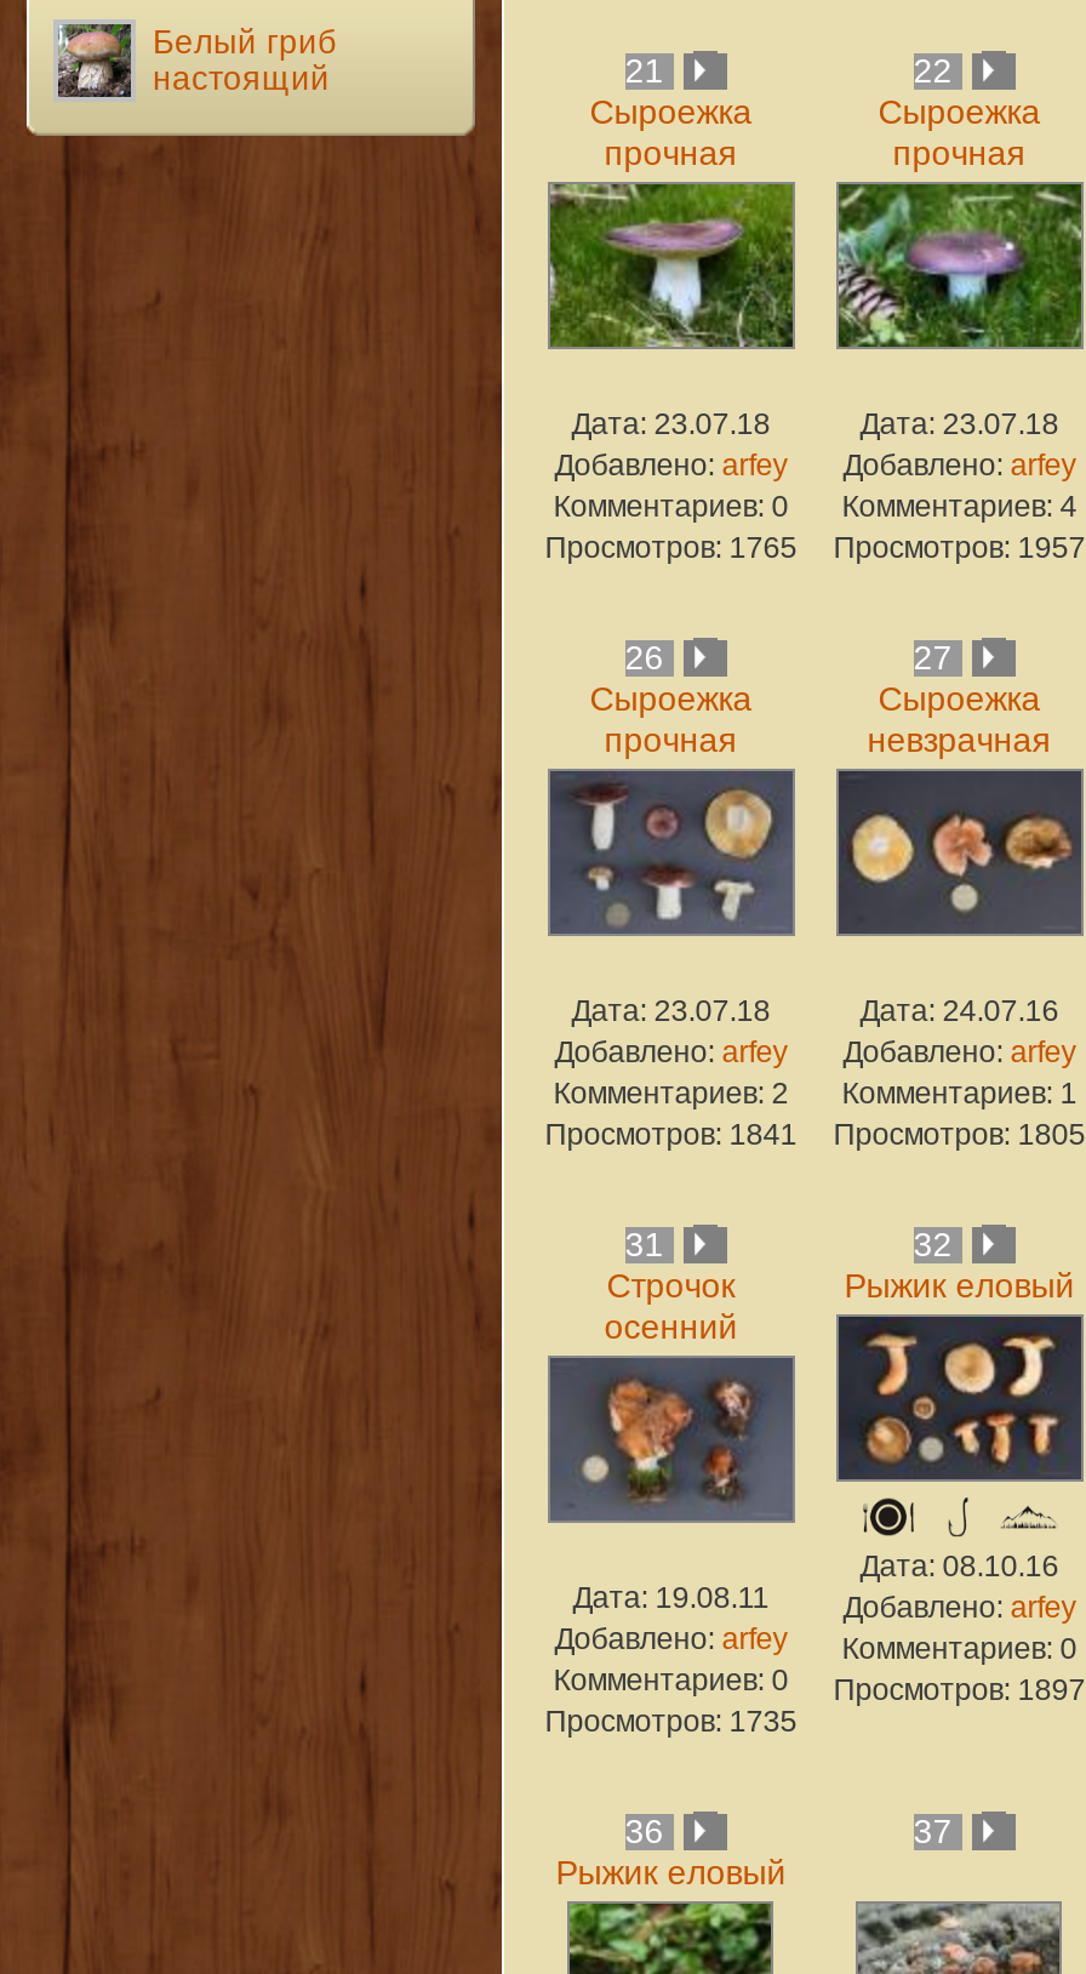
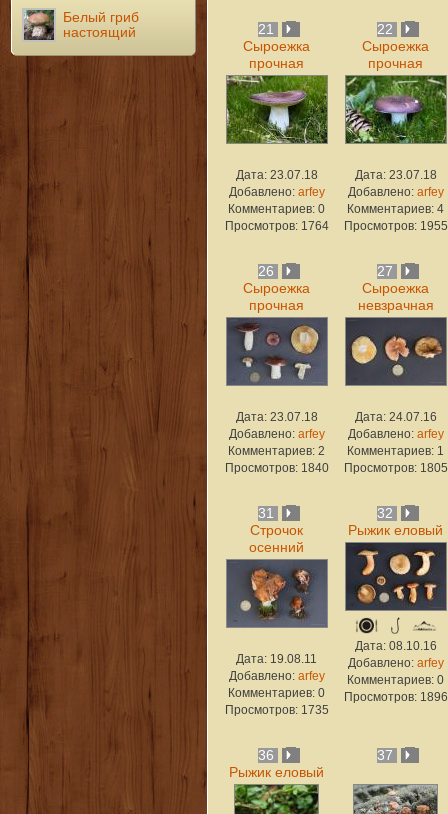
- Просмотров: 1765
+ Просмотров: 1764

- Просмотров: 1957
+ Просмотров: 1955

- Просмотров: 1841 Просмотров: 1805
+ Просмотров: 1840 Просмотров: 1805

- Комментариев: 0 Просмотров: 1897
+ Комментариев: 0 Просмотров: 1896
